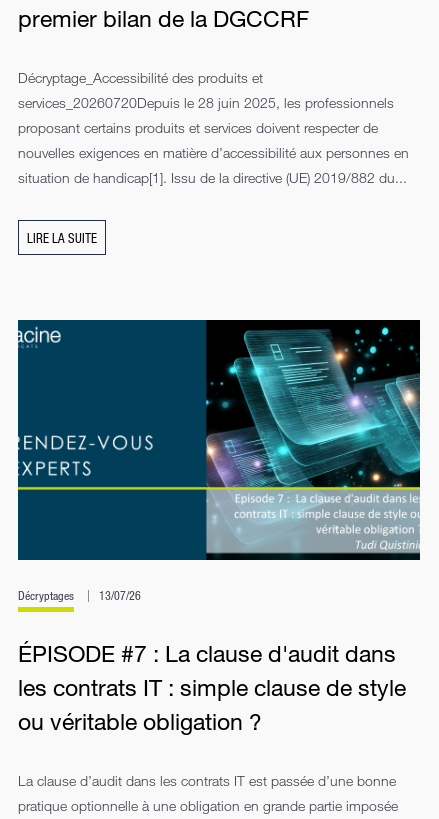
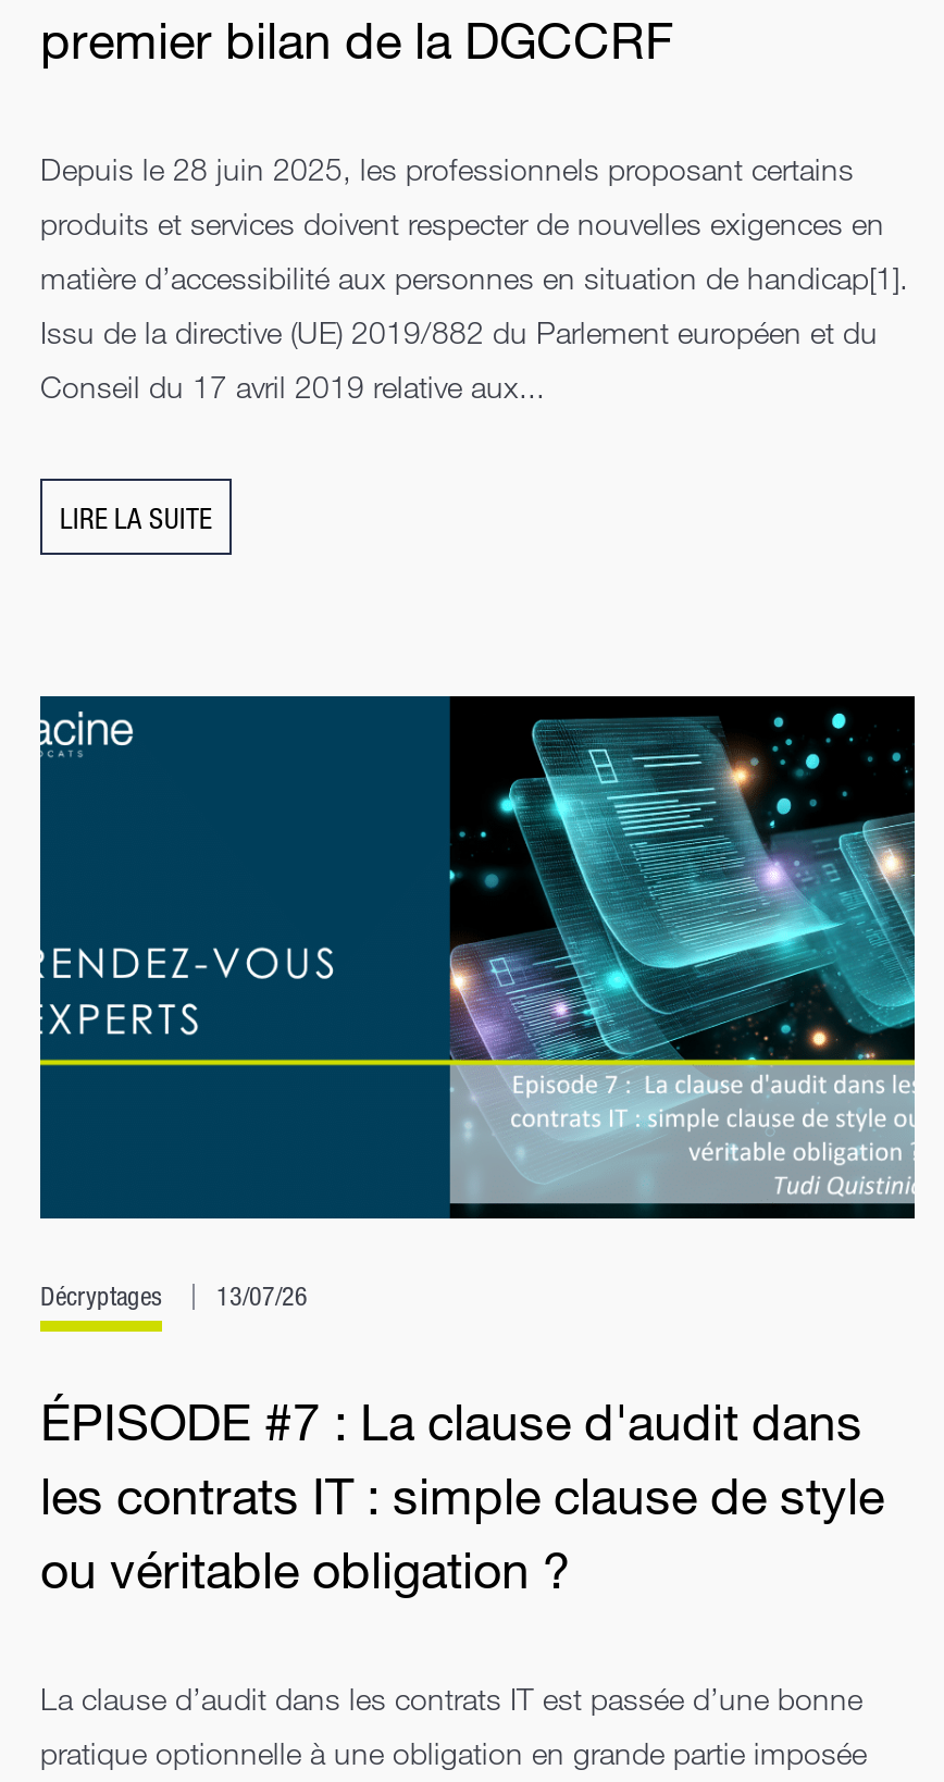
- Décryptage_Accessibilité des produits et
+ Depuis le 28 juin 2025, les professionnels proposant certains

- services_20260720Depuis le 28 juin 2025, les professionnels
+ produits et services doivent respecter de nouvelles exigences en

- proposant certains produits et services doivent respecter de
+ matière d’accessibilité aux personnes en situation de handicap[1].

- nouvelles exigences en matière d’accessibilité aux personnes en
+ Issu de la directive (UE) 2019/882 du Parlement européen et du

- situation de handicap[1]. Issu de la directive (UE) 2019/882 du...
+ Conseil du 17 avril 2019 relative aux...
